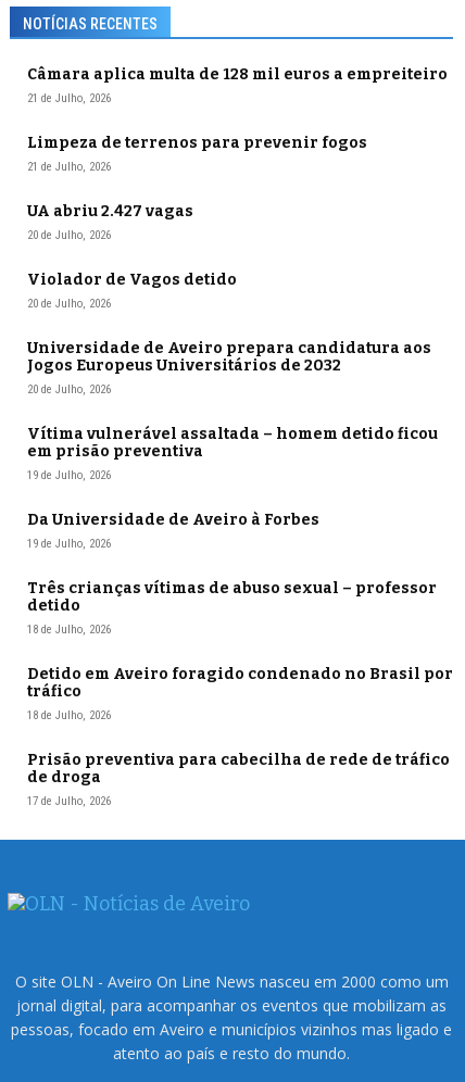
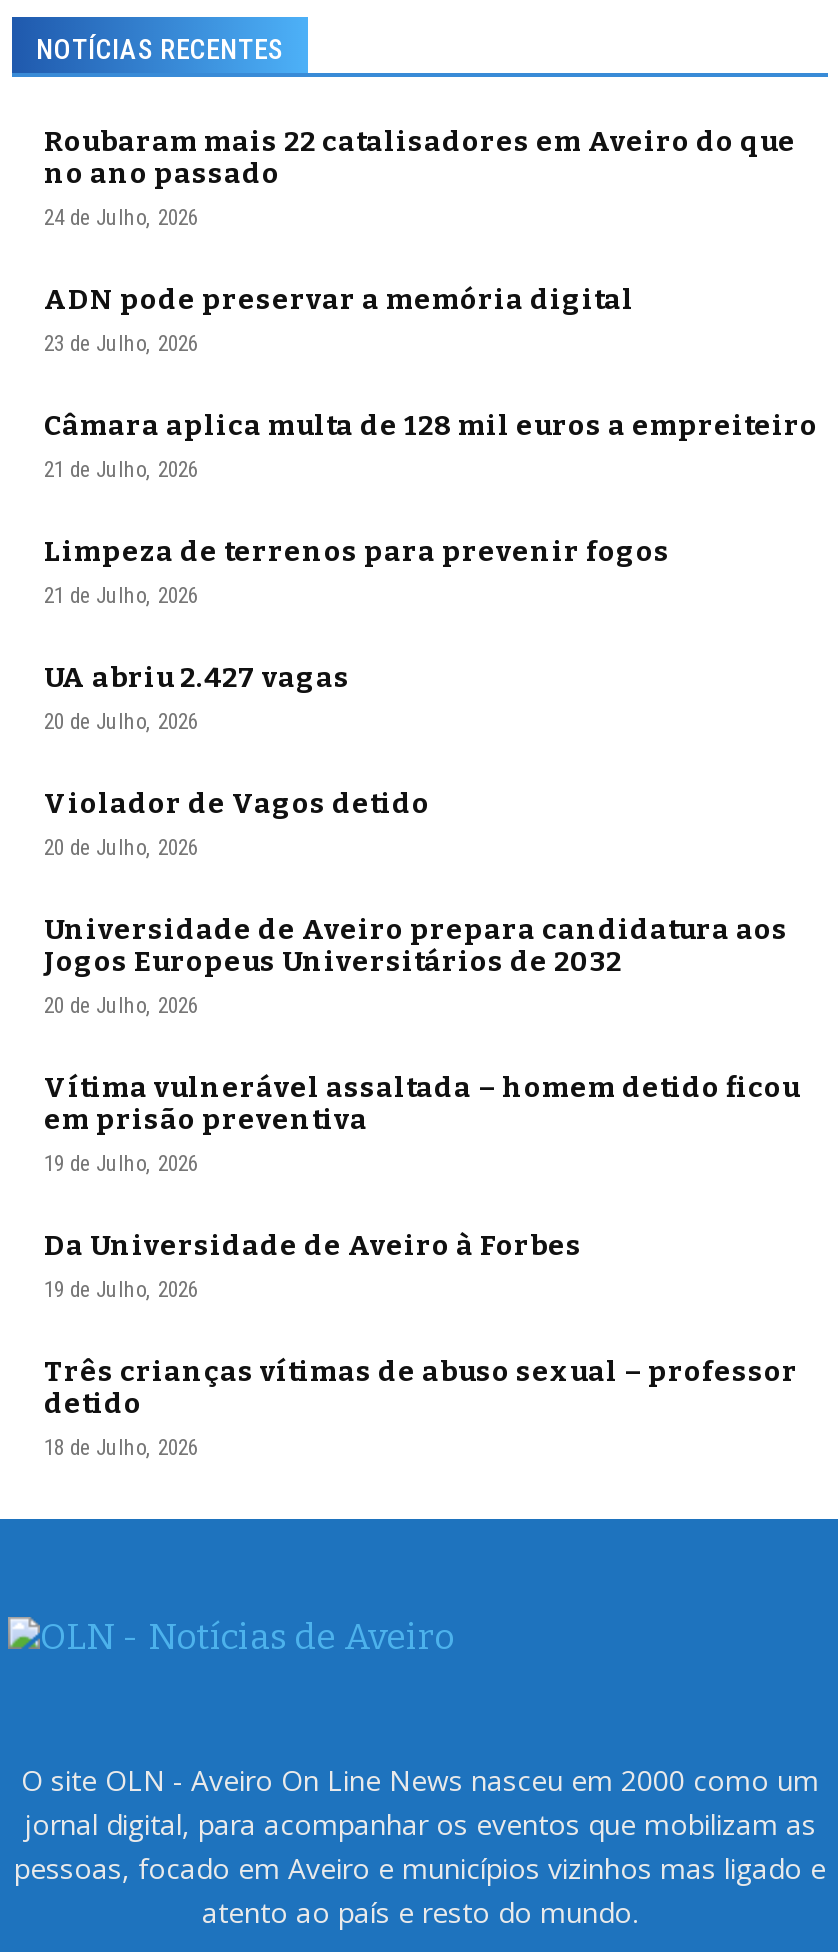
+ Roubaram mais 22 catalisadores em Aveiro do que
+ no ano passado
+ 24 de Julho, 2026
+ ADN pode preservar a memória digital
+ 23 de Julho, 2026

moved down: Câmara aplica multa de 128 mil euros a empreiteiro | 21 de Julho, 2026 | Limpeza de terrenos para prevenir fogos | ... | detido | 18 de Julho, 2026

- Detido em Aveiro foragido condenado no Brasil por
- tráfico
- 18 de Julho, 2026
- Prisão preventiva para cabecilha de rede de tráfico
- de droga
- 17 de Julho, 2026
